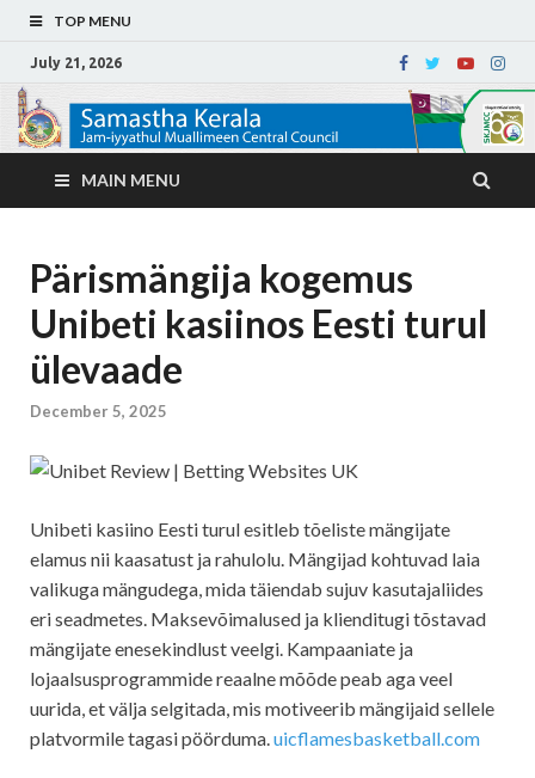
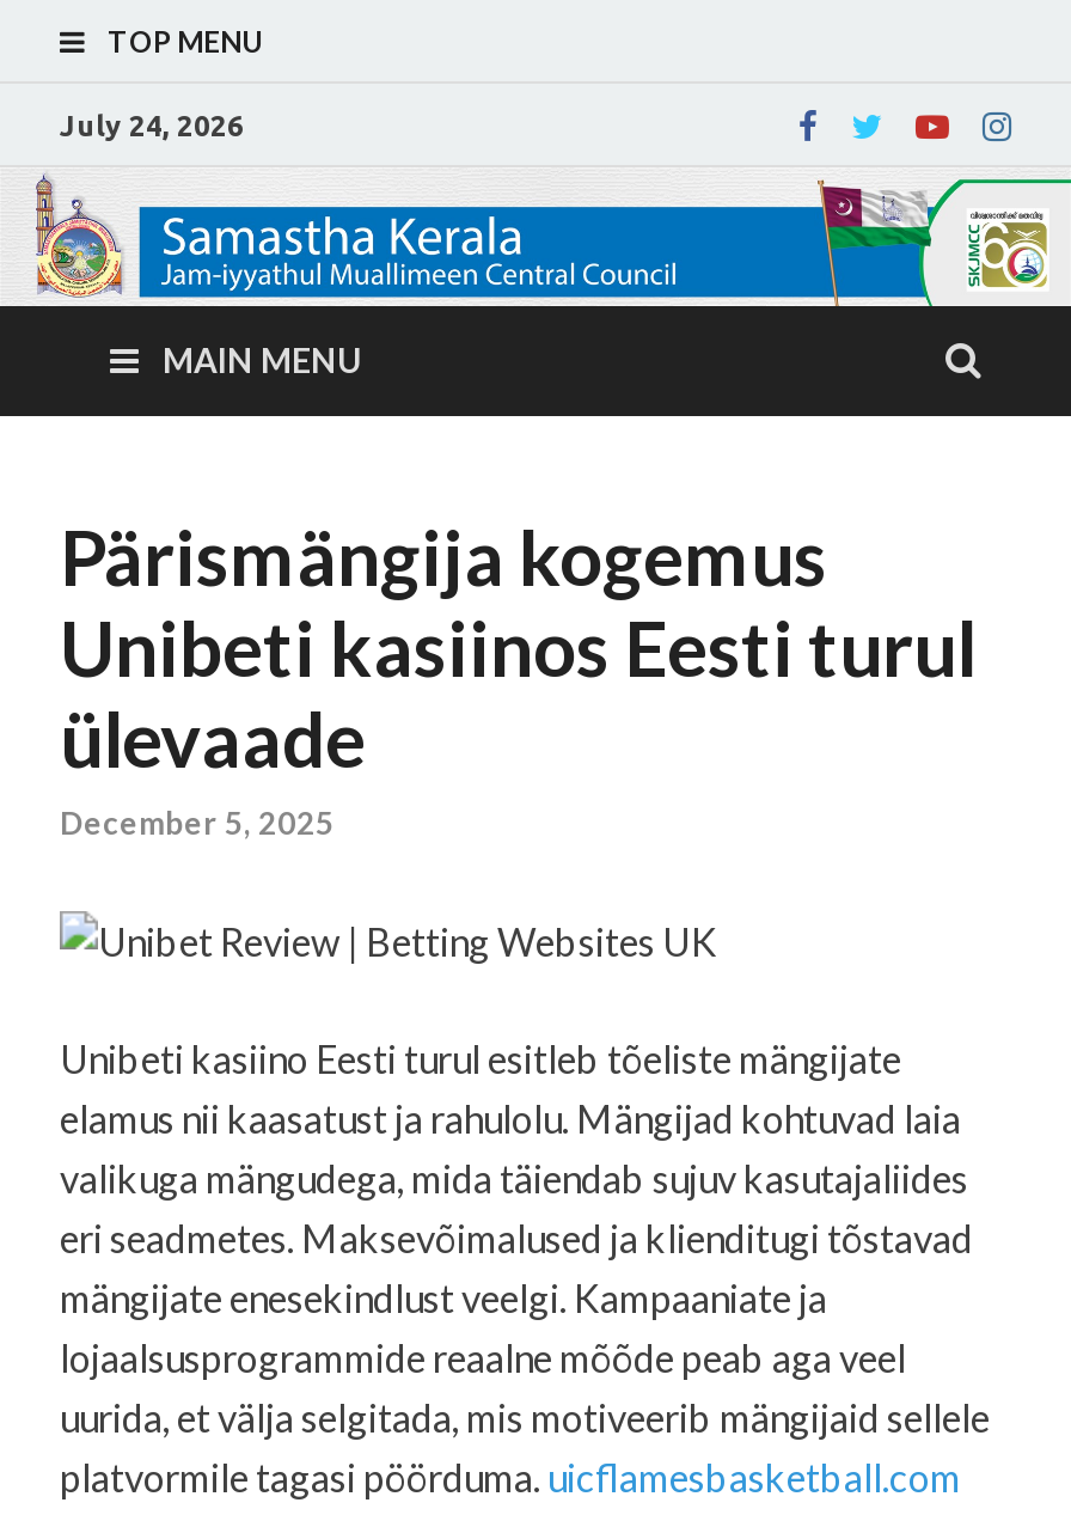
- July 21, 2026
+ July 24, 2026
